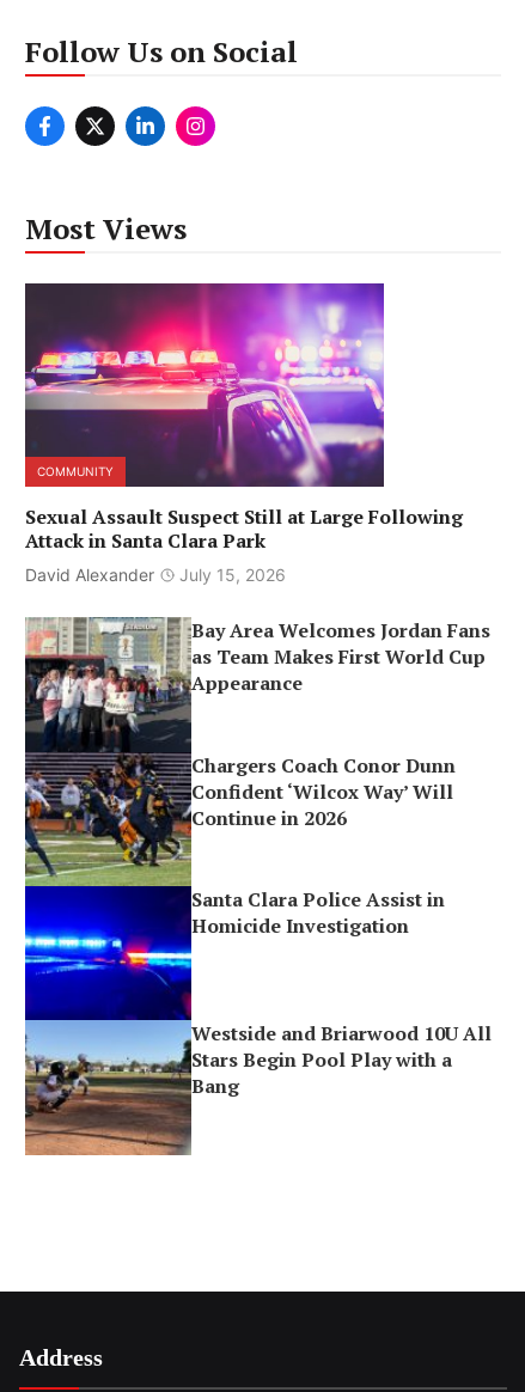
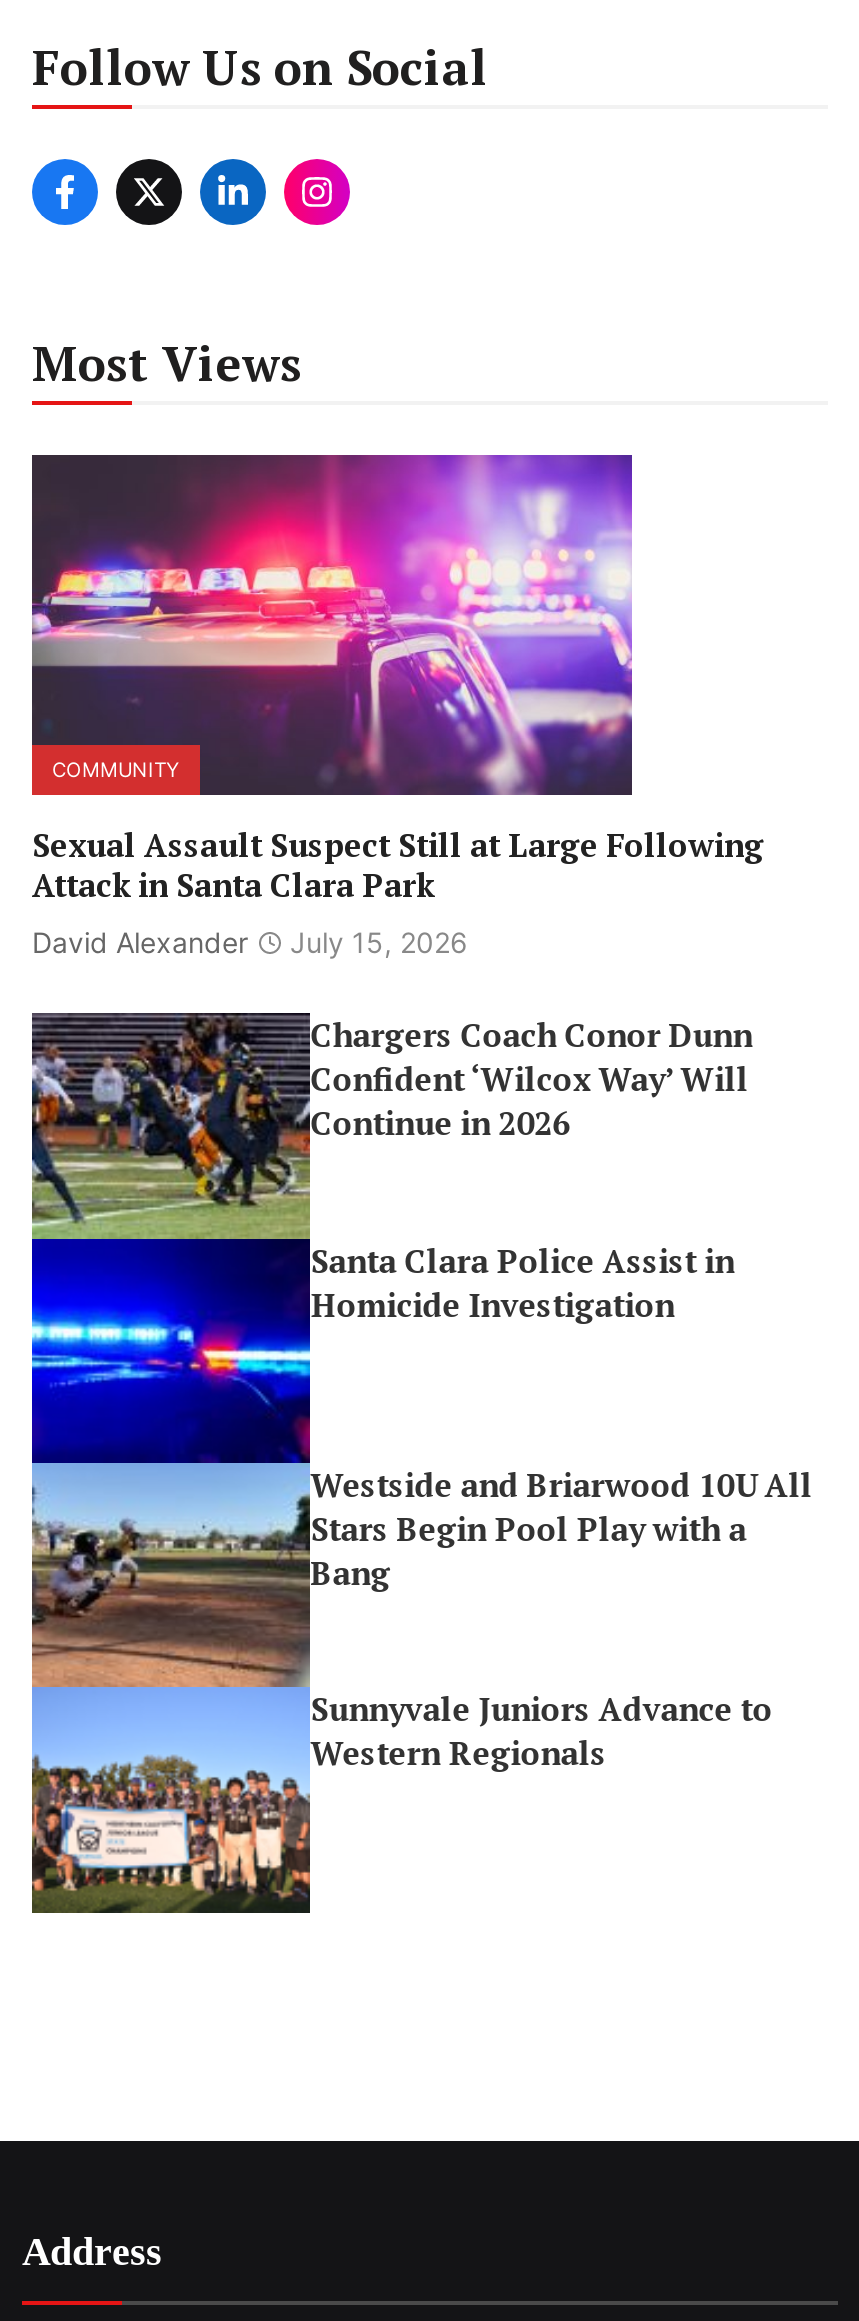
- [image]
- Bay Area Welcomes Jordan Fans
- as Team Makes First World Cup
- Appearance

moved up: [image] | Chargers Coach Conor Dunn | Confident ‘Wilcox Way’ Will | ... | Stars Begin Pool Play with a | Bang

+ [image]
+ Sunnyvale Juniors Advance to
+ Western Regionals
